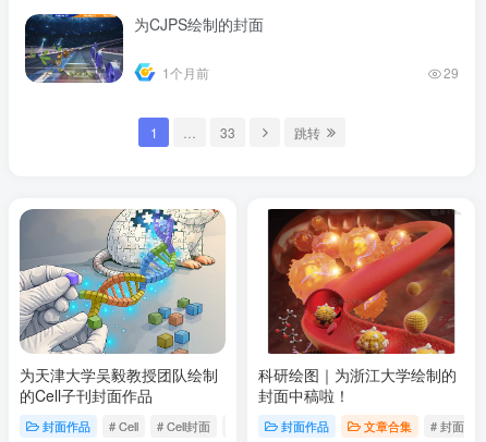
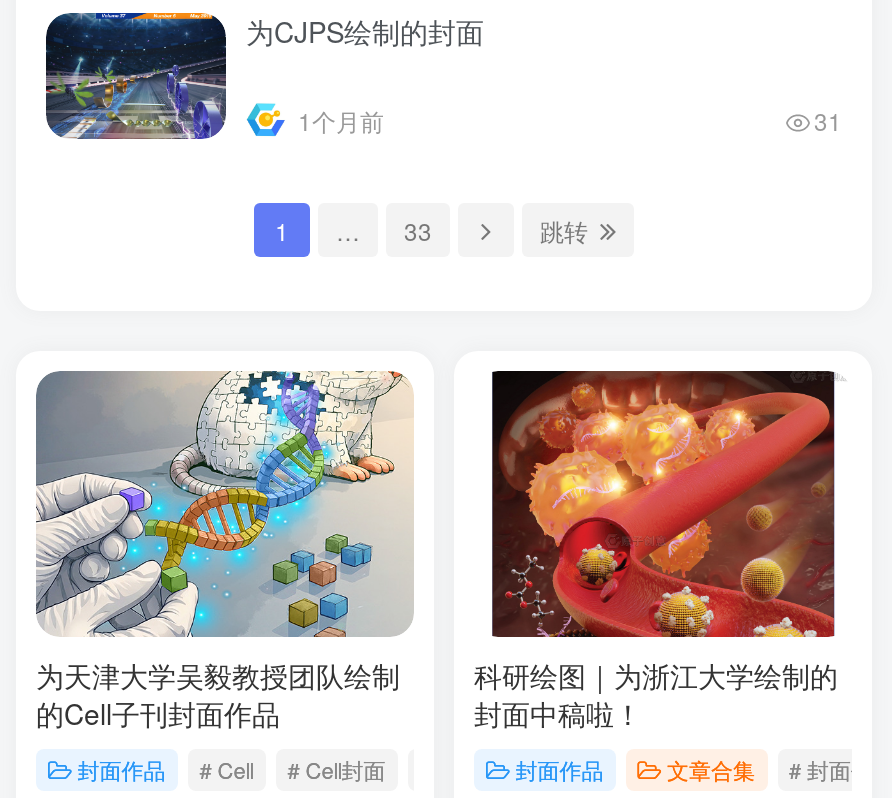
- 29
+ 31
